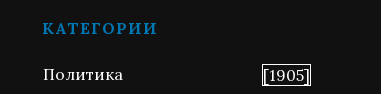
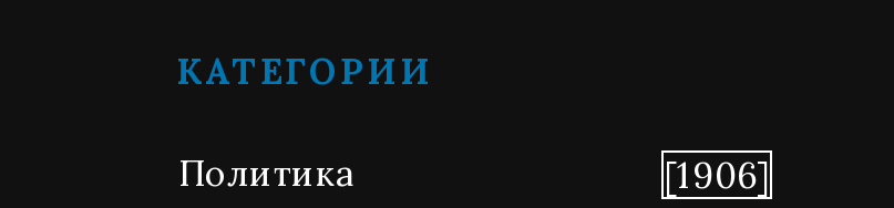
- [1905]
+ [1906]
